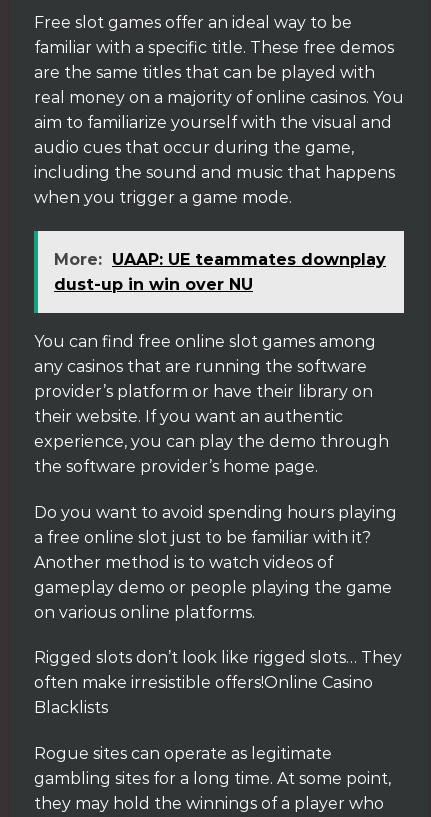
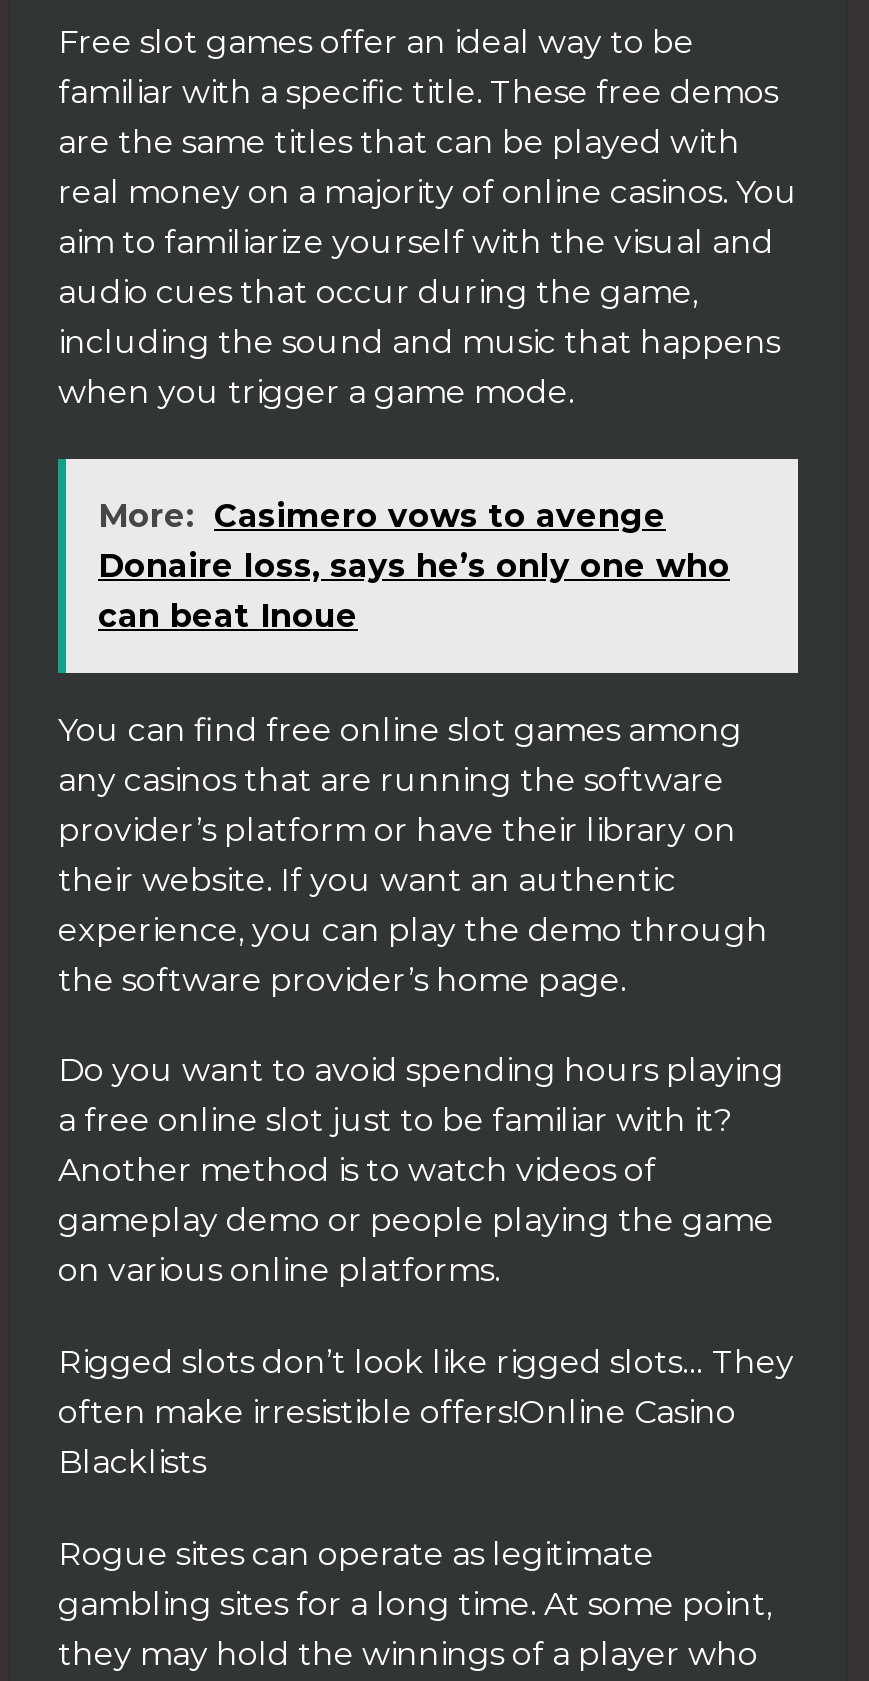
- More: UAAP: UE teammates downplay
- dust-up in win over NU
+ More: Casimero vows to avenge
+ Donaire loss, says he’s only one who
+ can beat Inoue
